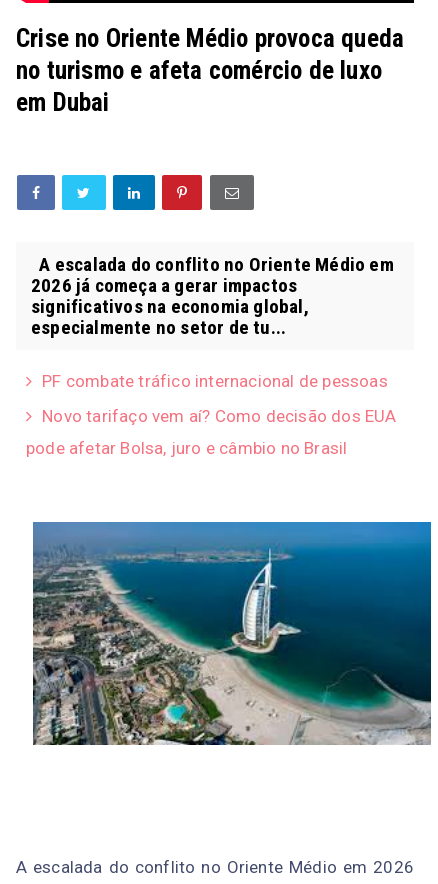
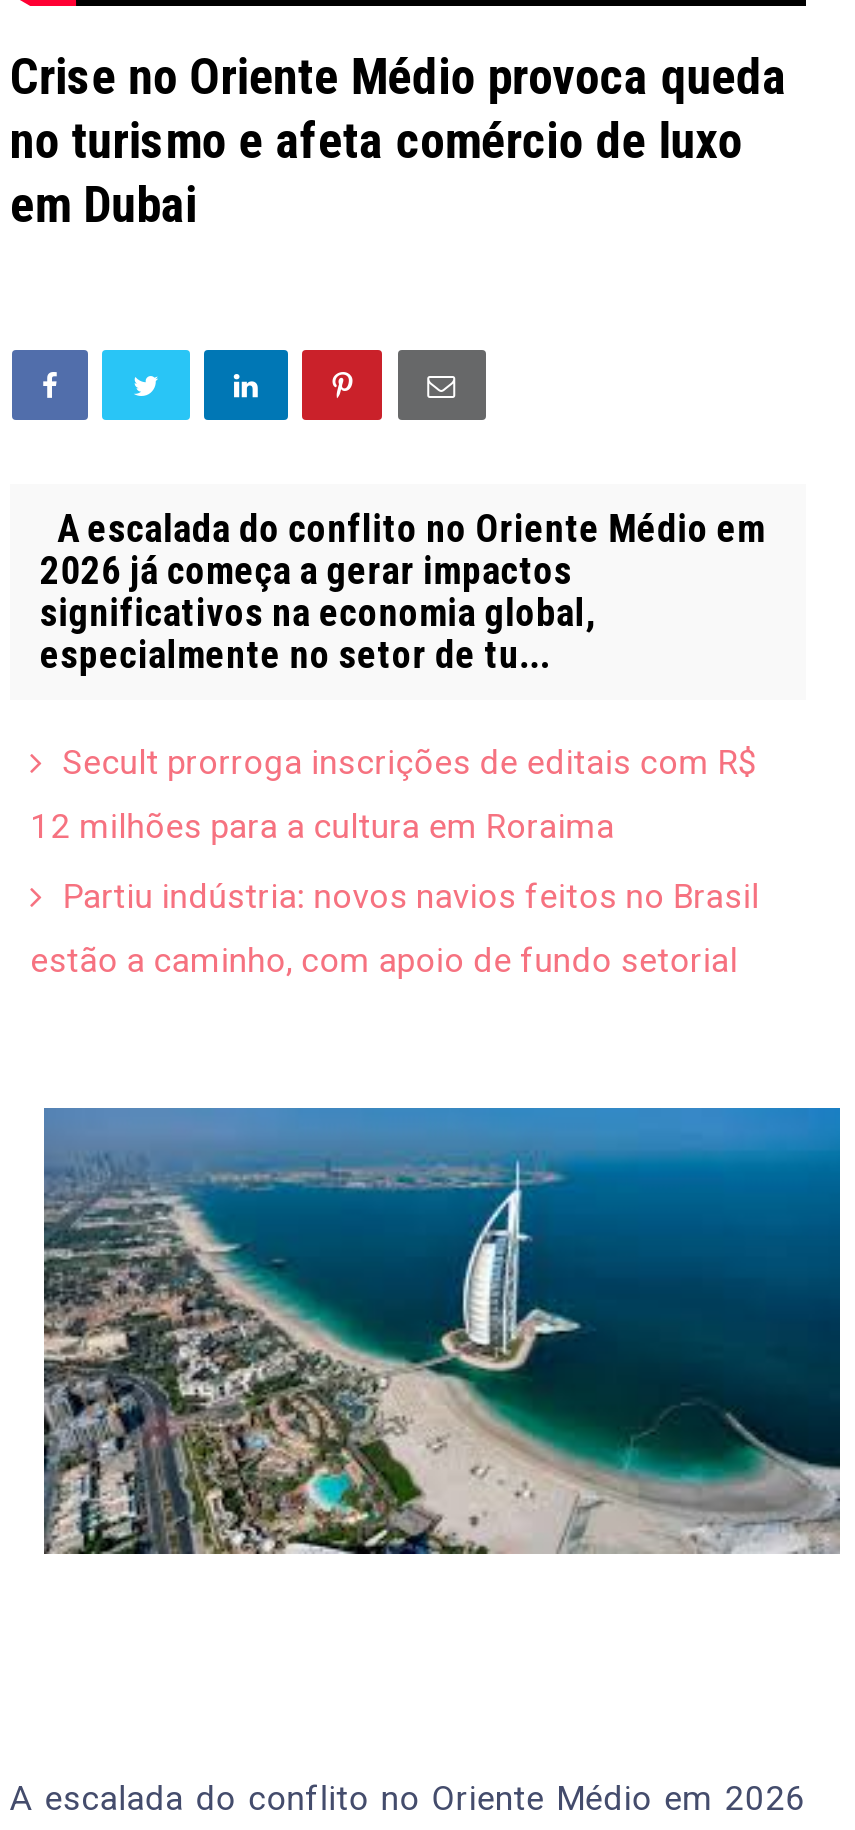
- PF combate tráfico internacional de pessoas
- Novo tarifaço vem aí? Como decisão dos EUA
- pode afetar Bolsa, juro e câmbio no Brasil
+ Secult prorroga inscrições de editais com R$
+ 12 milhões para a cultura em Roraima
+ Partiu indústria: novos navios feitos no Brasil
+ estão a caminho, com apoio de fundo setorial
